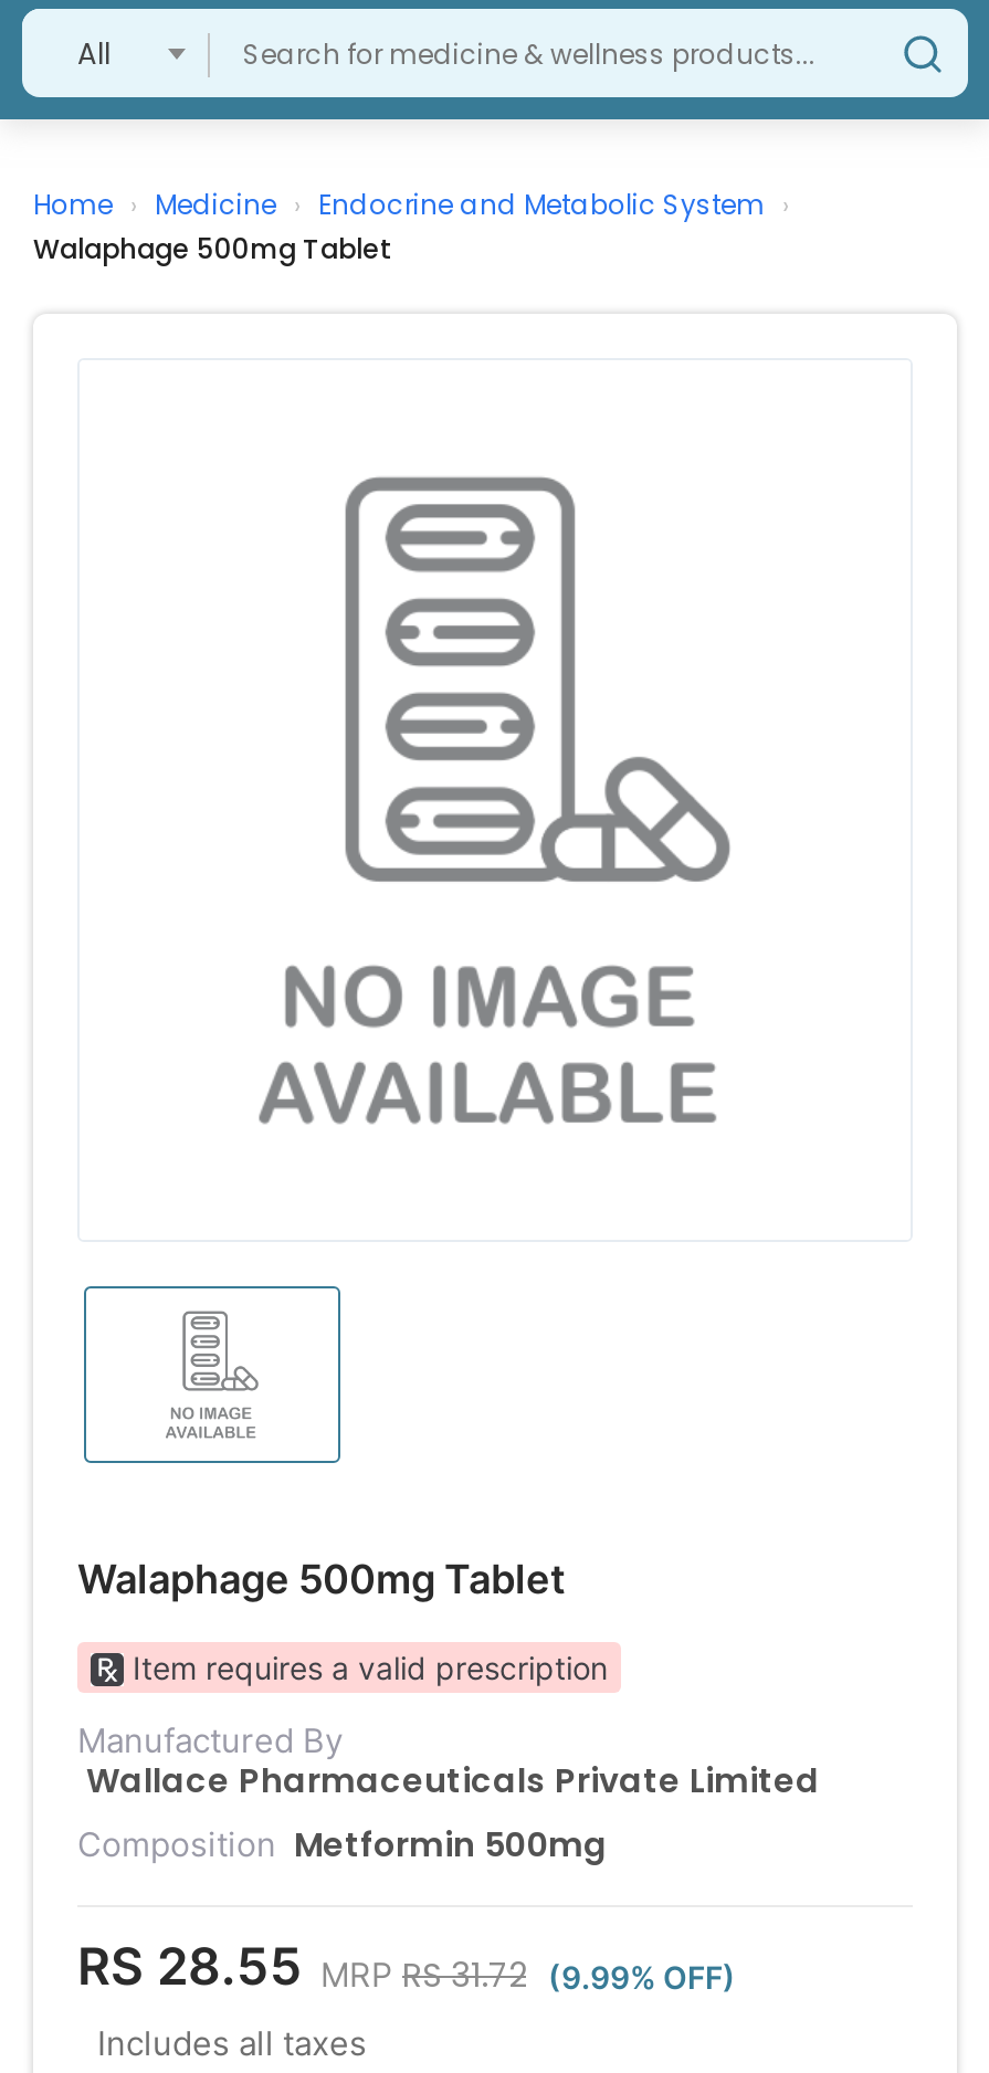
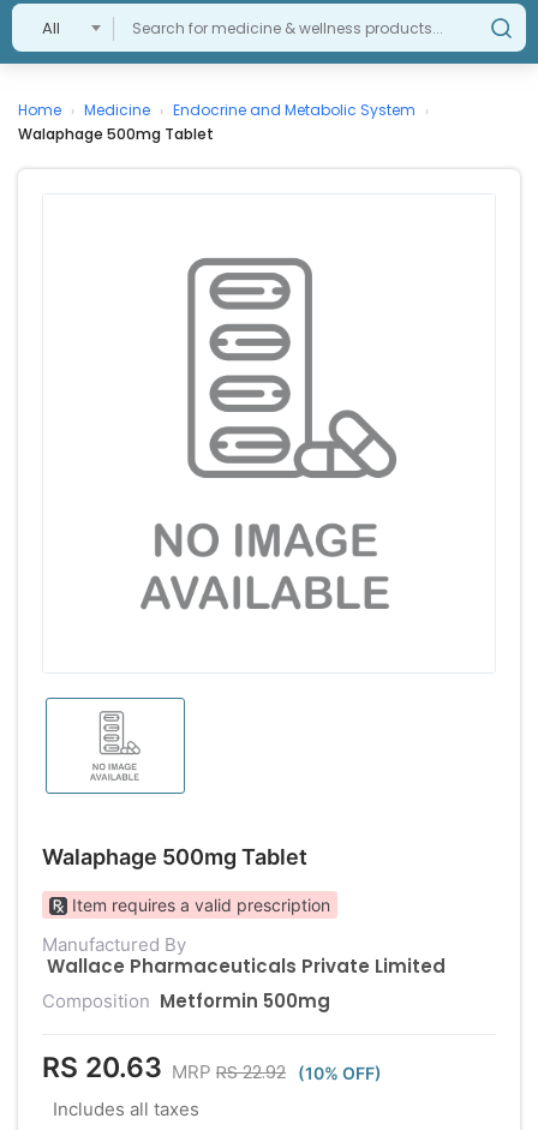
- RS 28.55 MRP RS 31.72 (9.99% OFF)
+ RS 20.63 MRP RS 22.92 (10% OFF)
